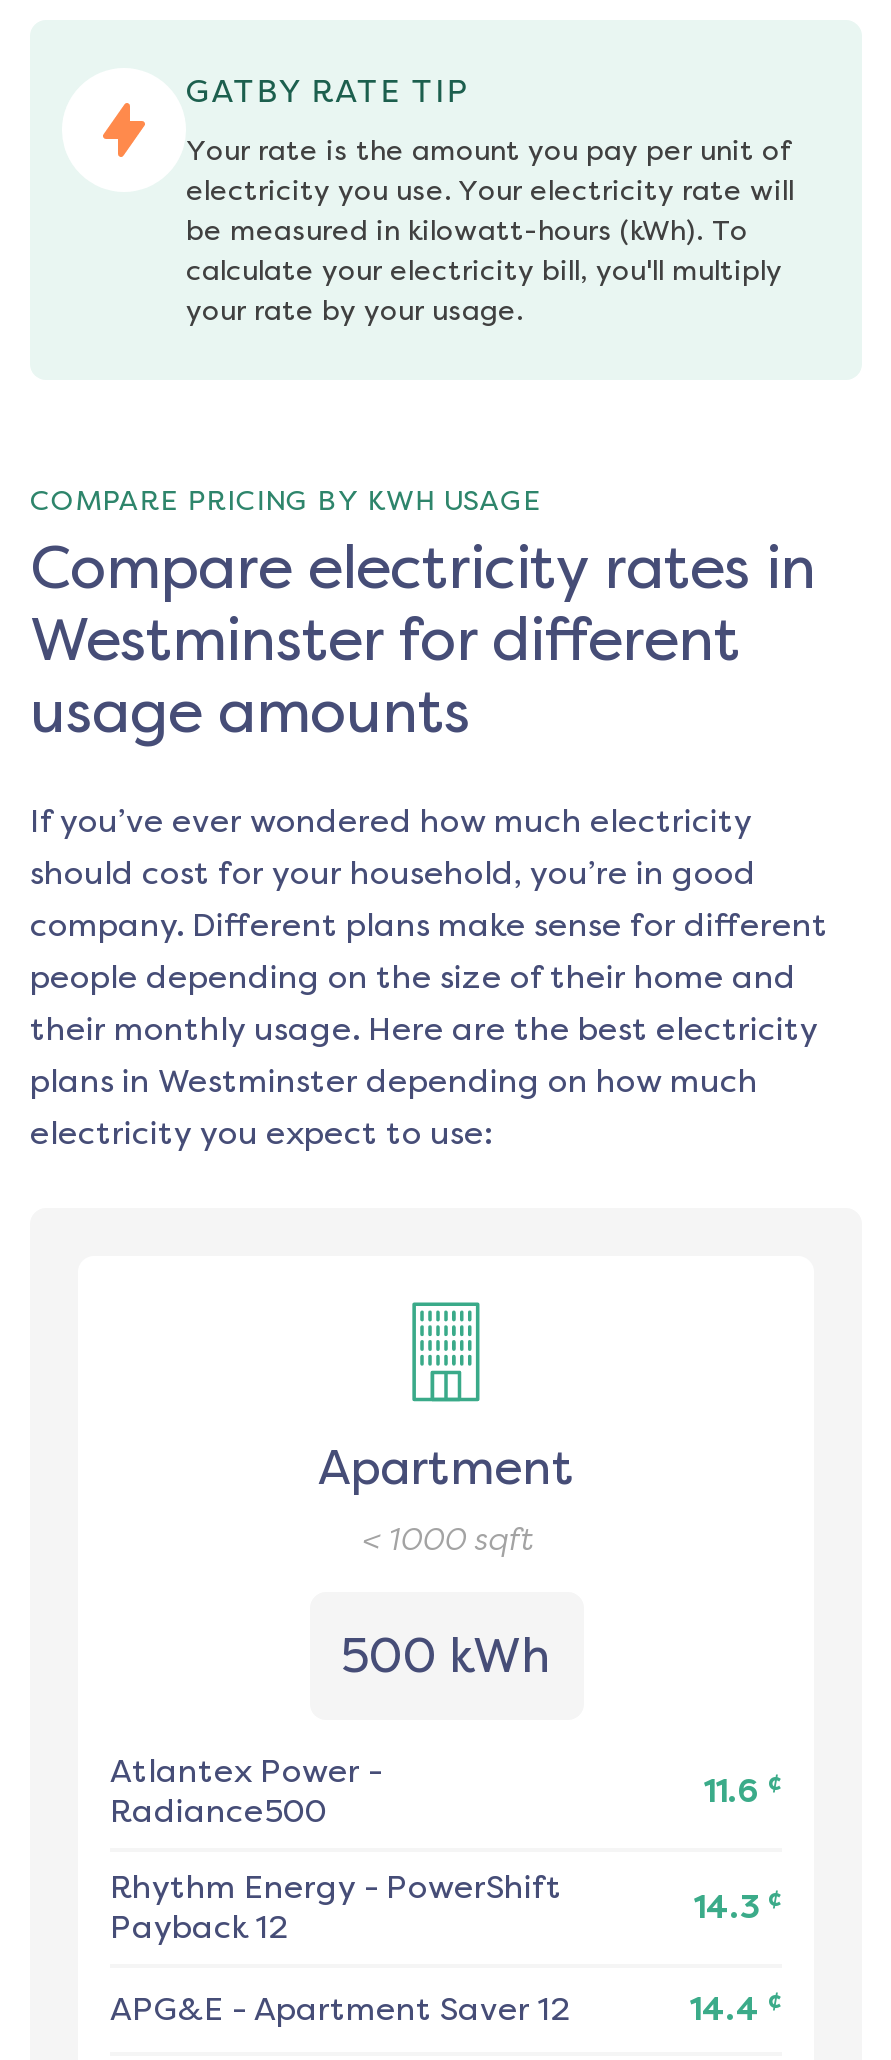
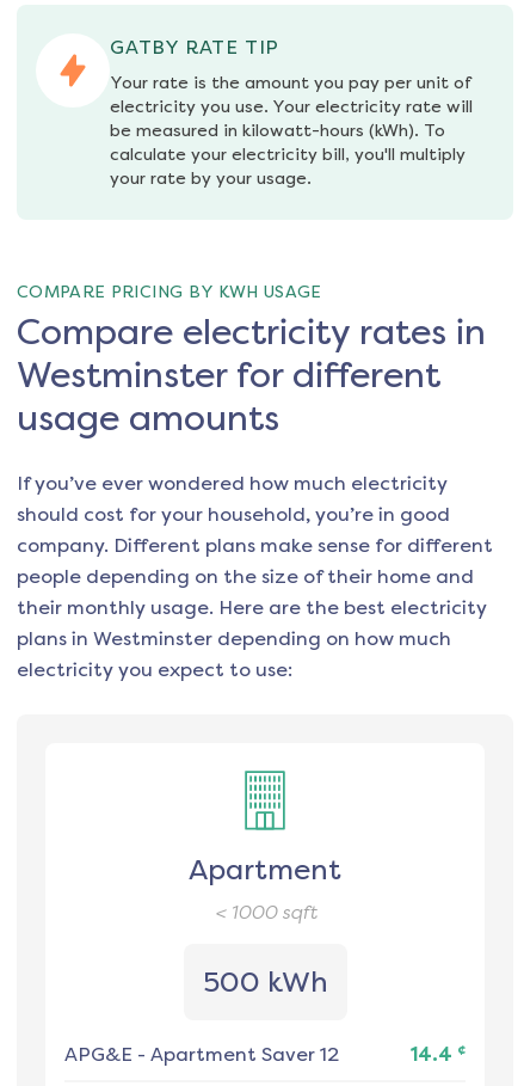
- Atlantex Power -
- Radiance500

- 11.6 ¢
- Rhythm Energy - PowerShift
- Payback 12

- 14.3 ¢
